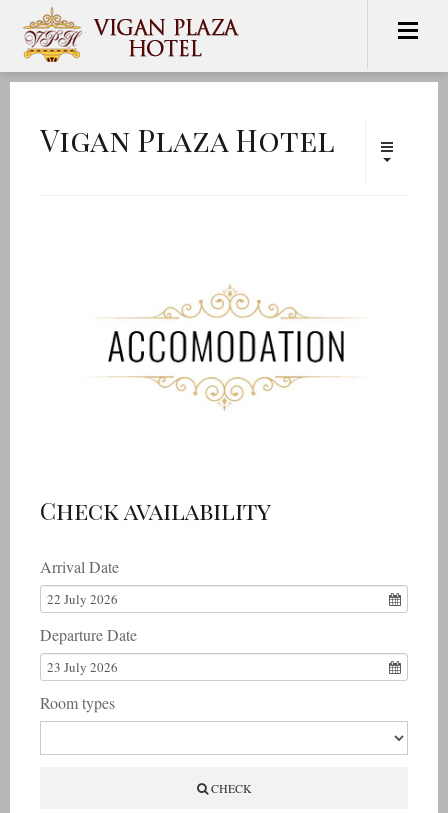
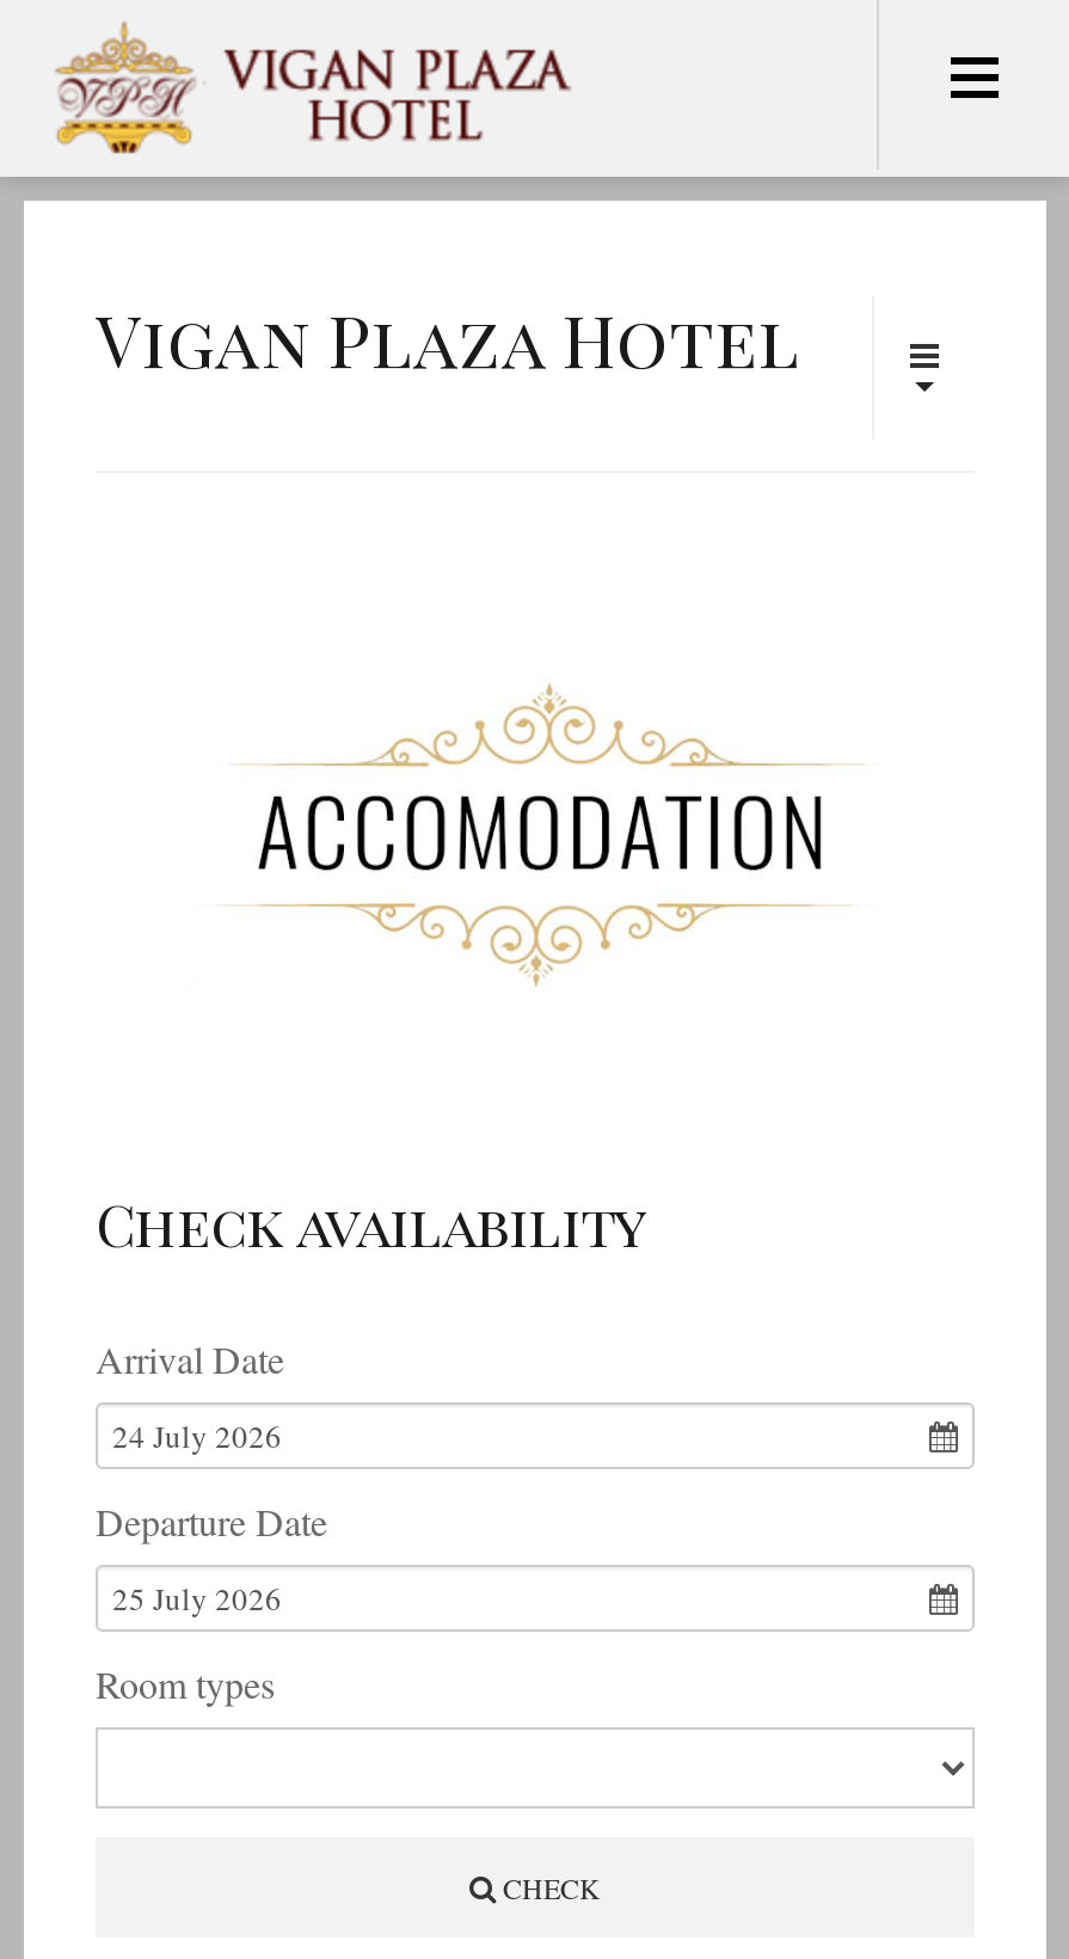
- 22 July 2026
+ 24 July 2026

- 23 July 2026
+ 25 July 2026
